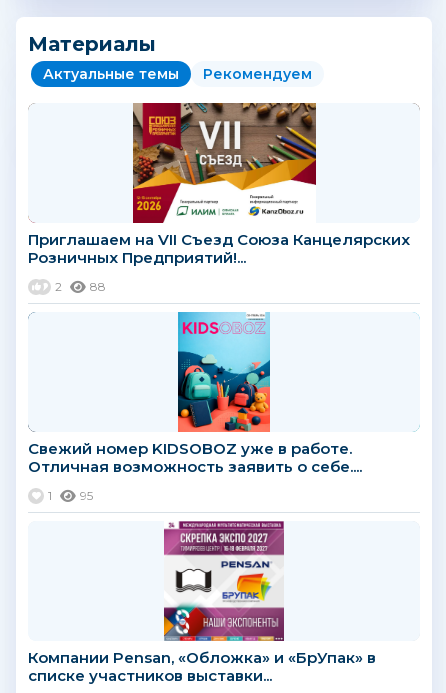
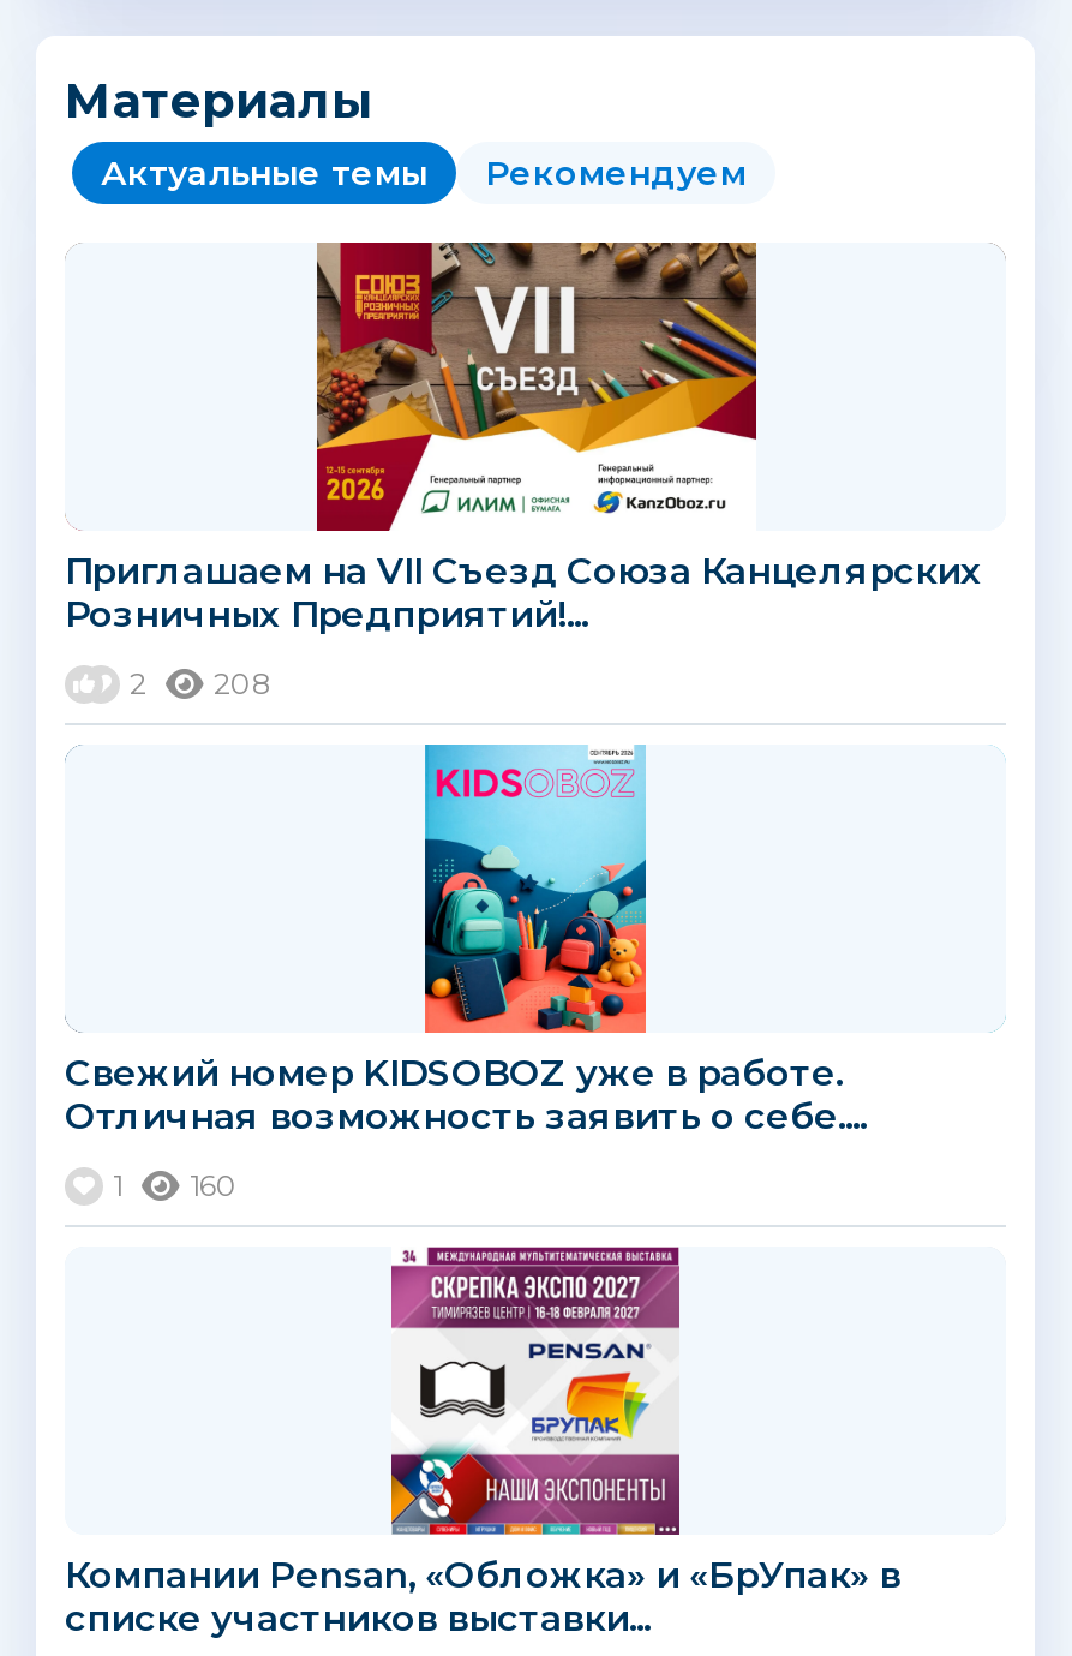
- 2 88
+ 2 208

- 1 95
+ 1 160
